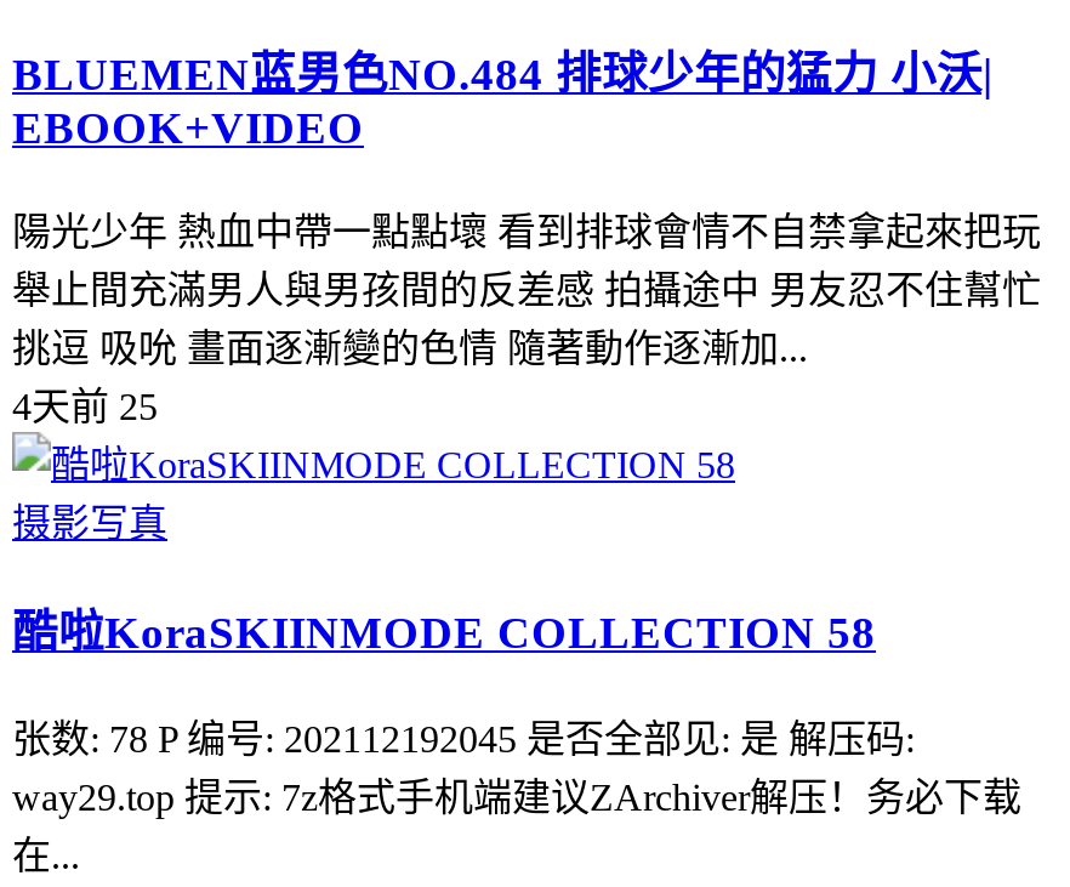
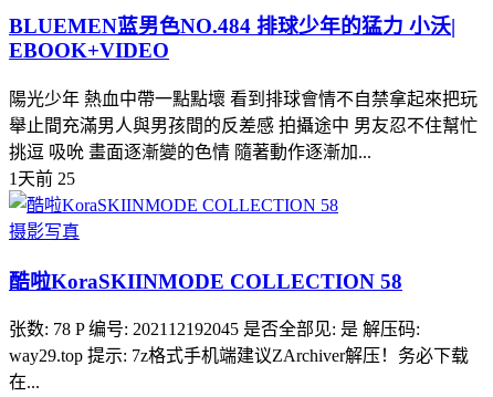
- 4天前25
+ 1天前25
